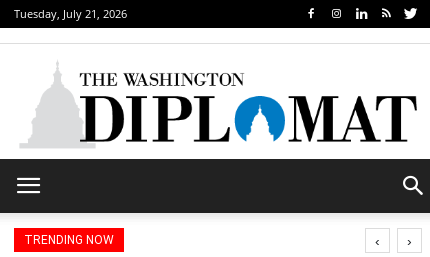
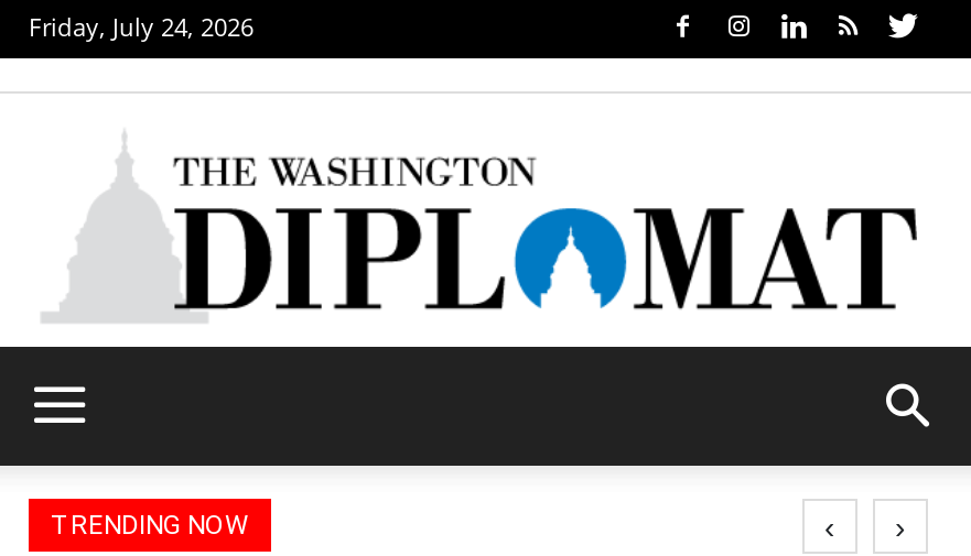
- Tuesday, July 21, 2026
+ Friday, July 24, 2026
